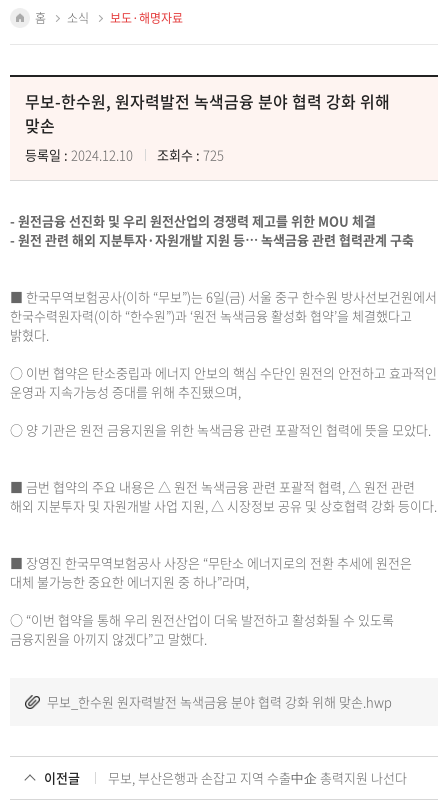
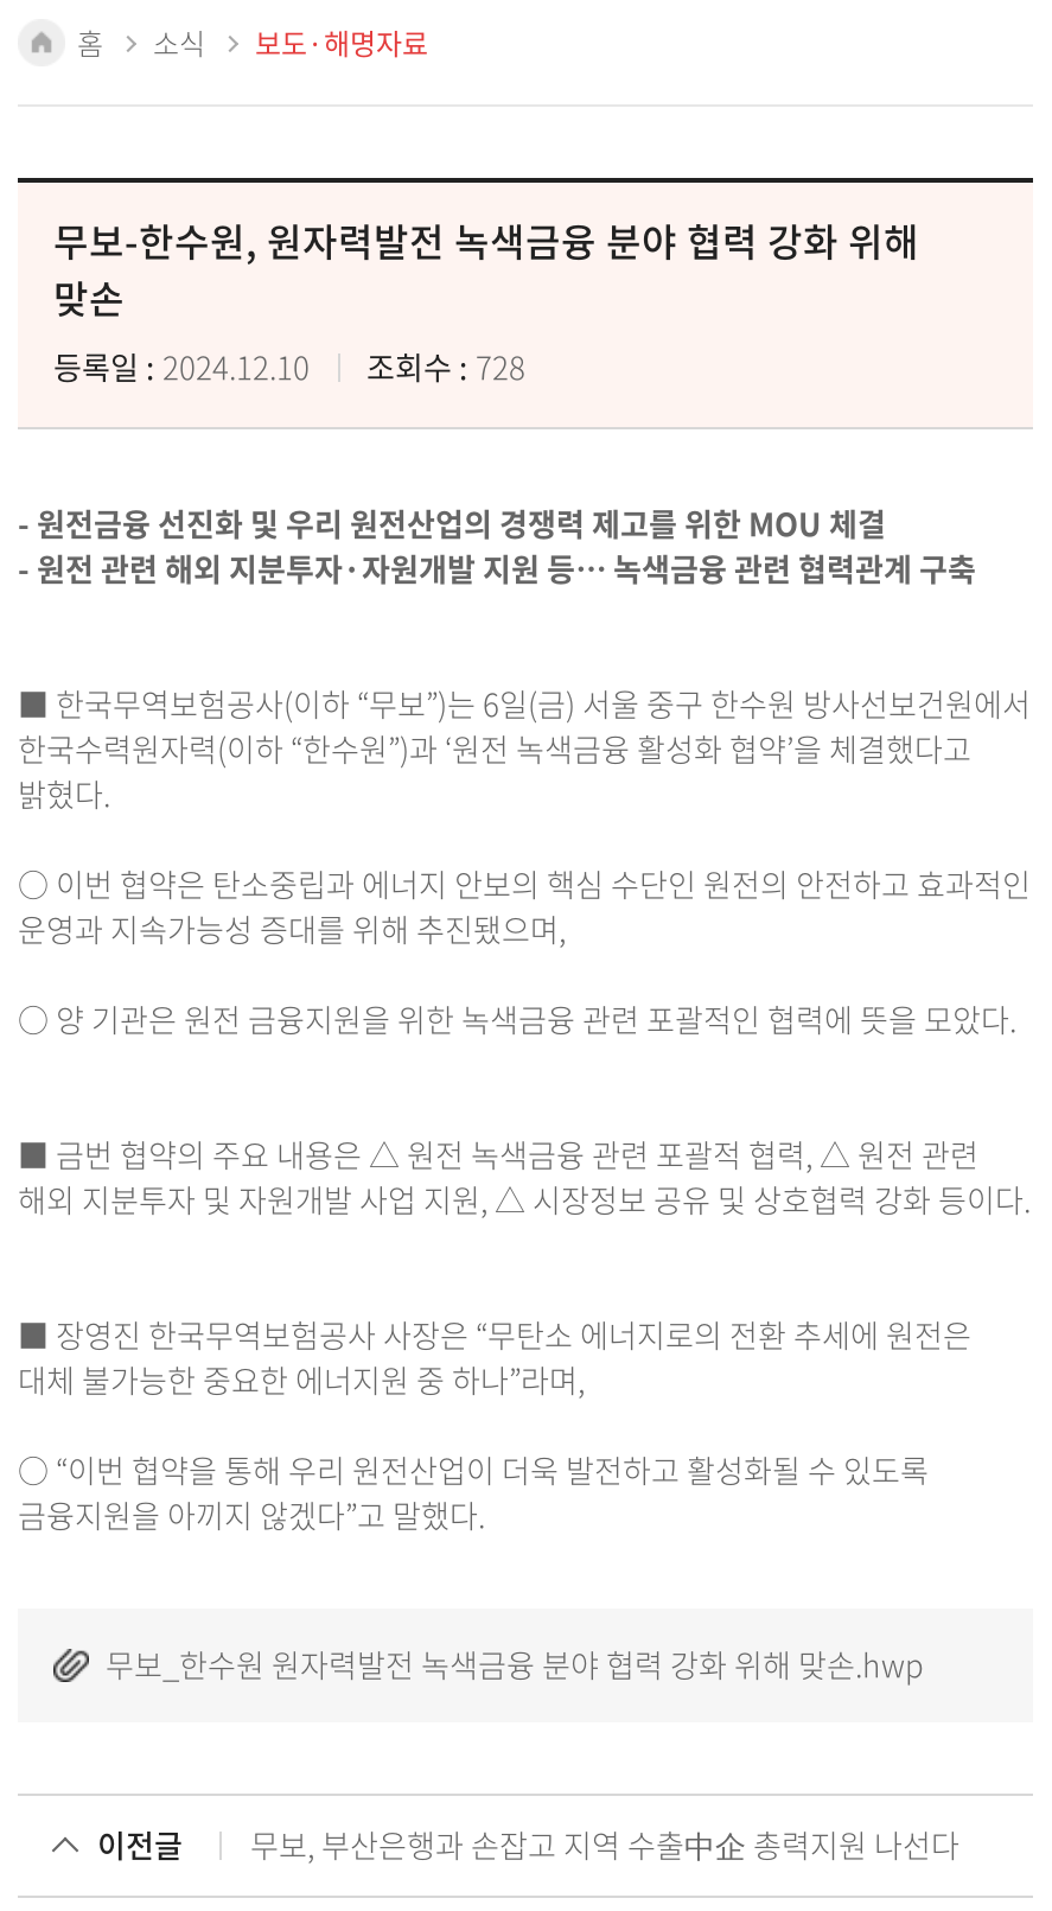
- 등록일 : 2024.12.10 조회수 : 725
+ 등록일 : 2024.12.10 조회수 : 728
